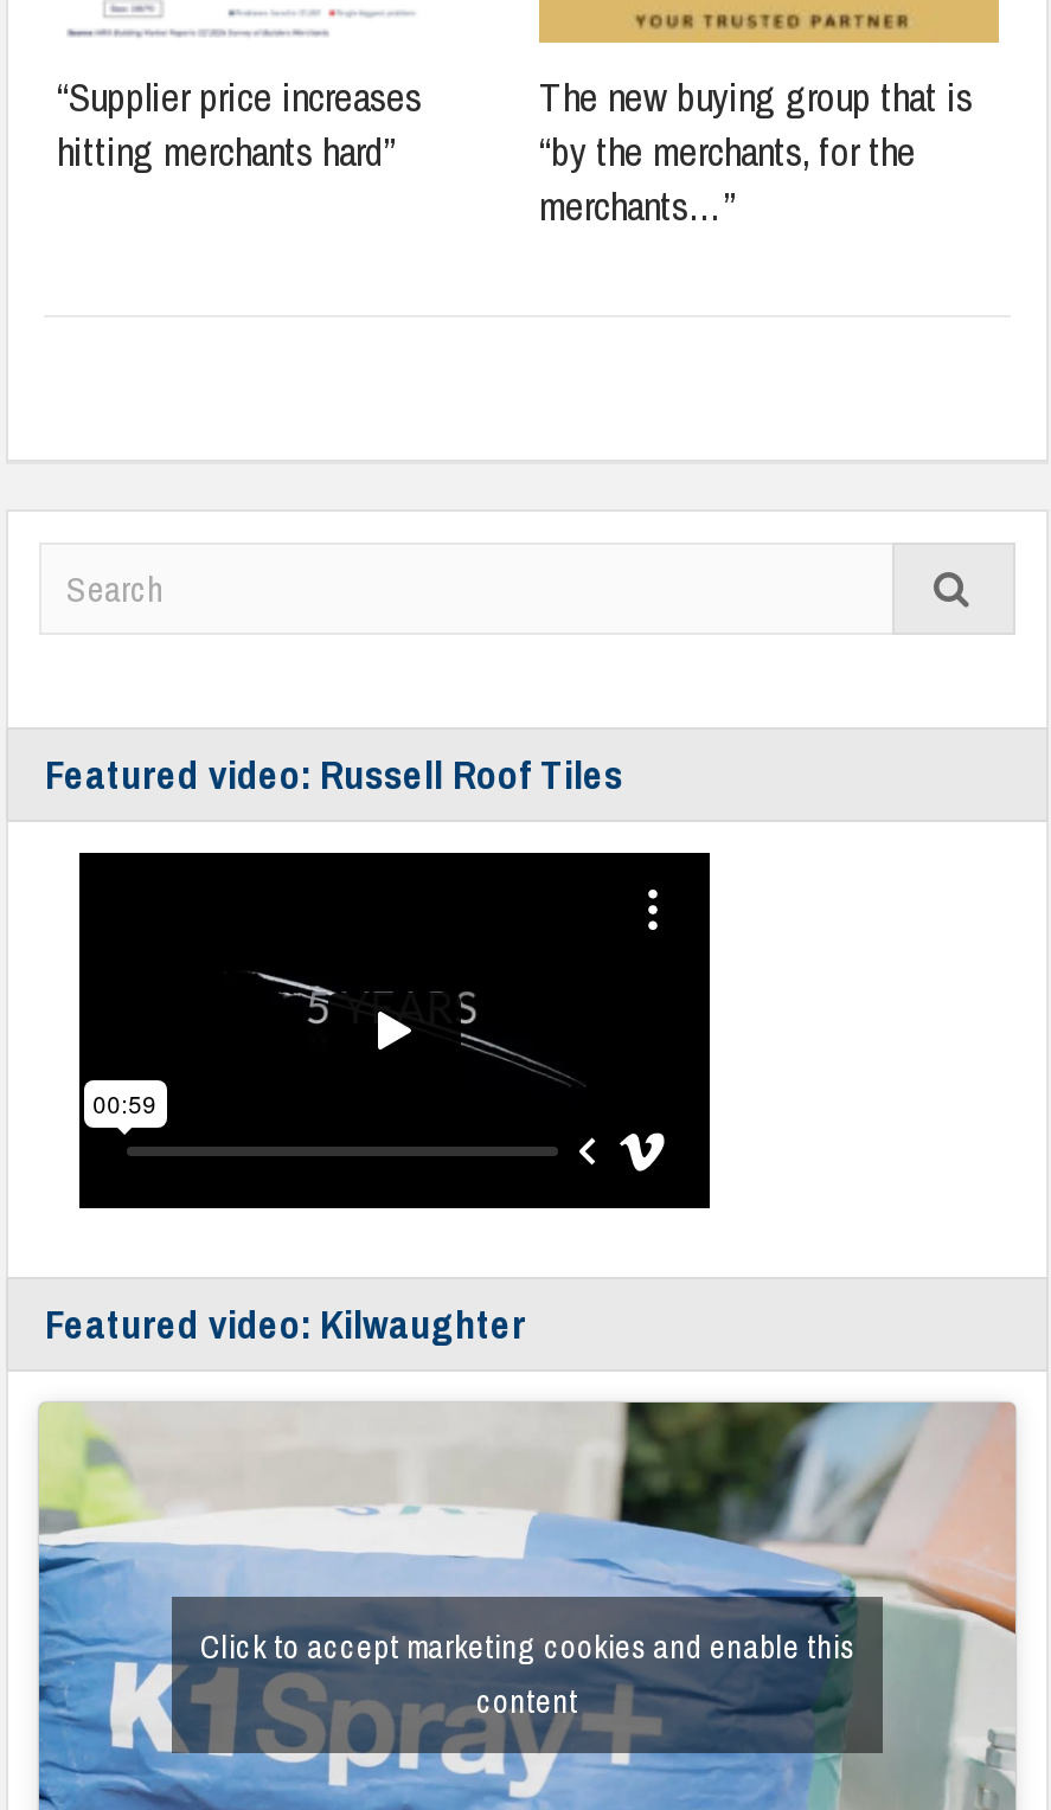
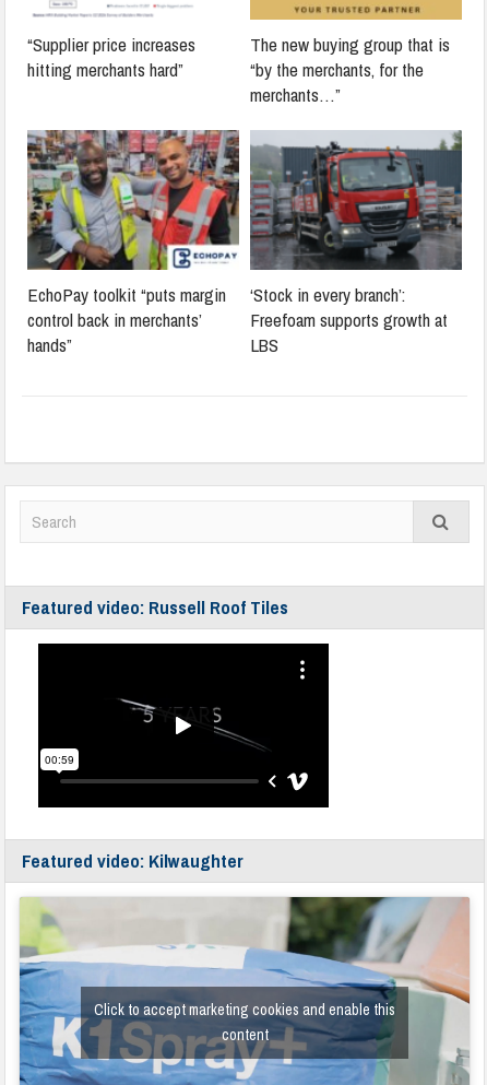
+ [image]
+ EchoPay toolkit “puts margin
+ control back in merchants’
+ hands”

+ [image]
+ ‘Stock in every branch’:
+ Freefoam supports growth at
+ LBS
